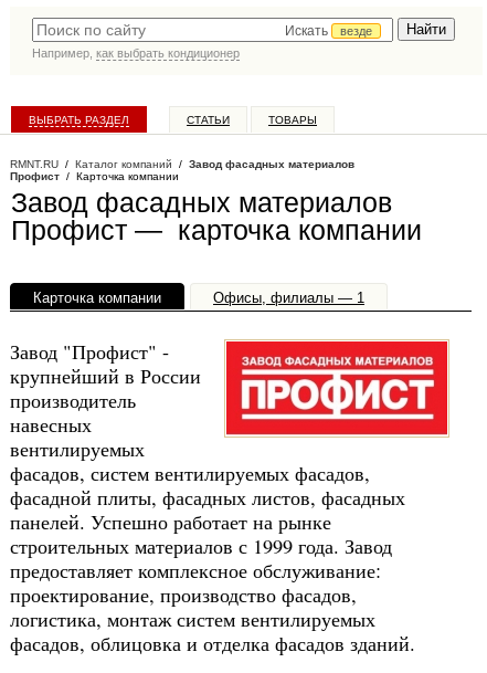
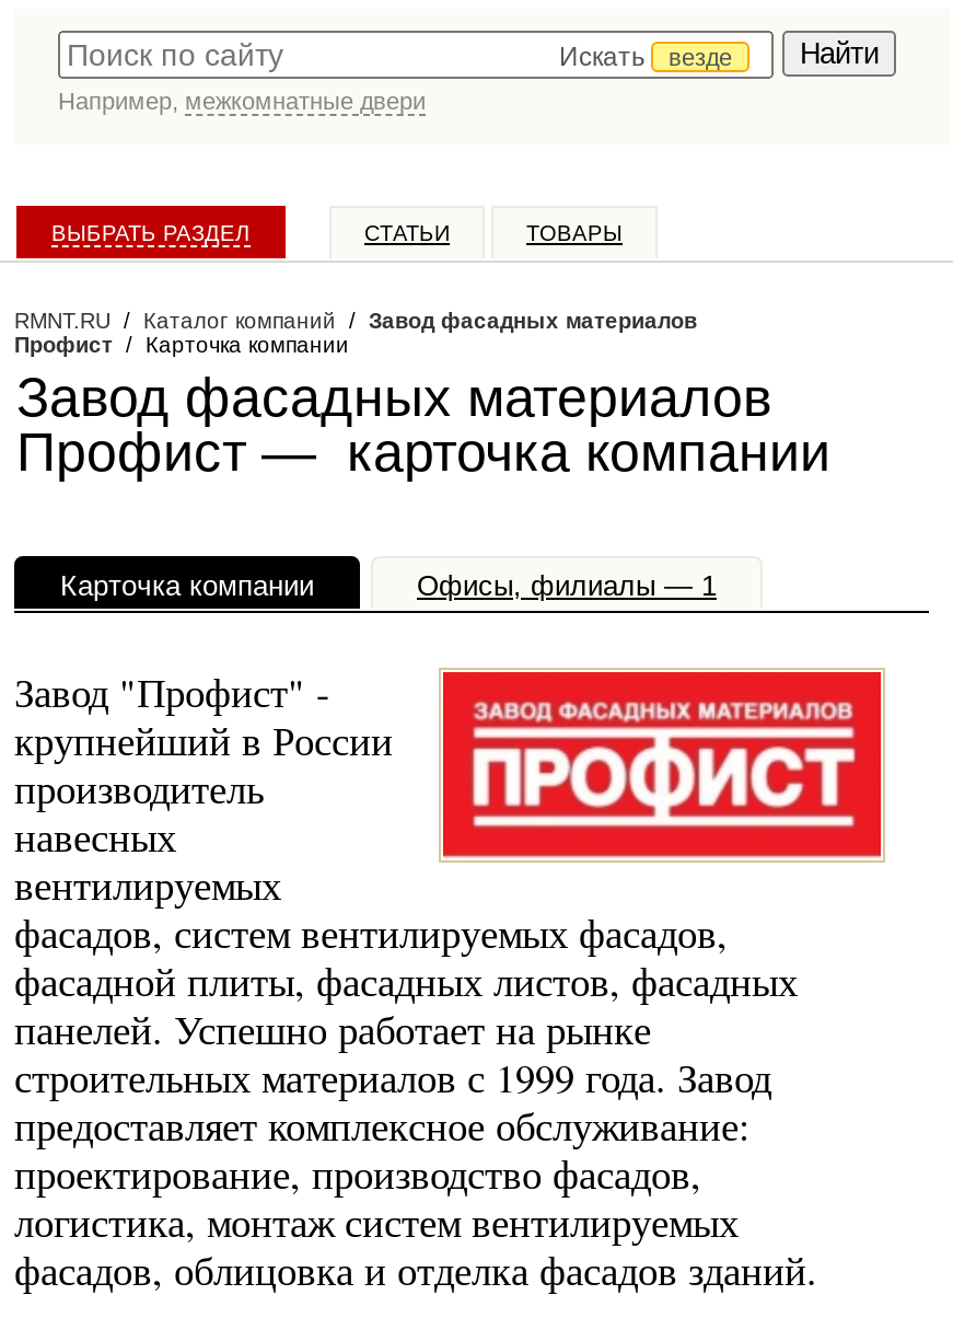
- Например, как выбрать кондиционер
+ Например, межкомнатные двери
